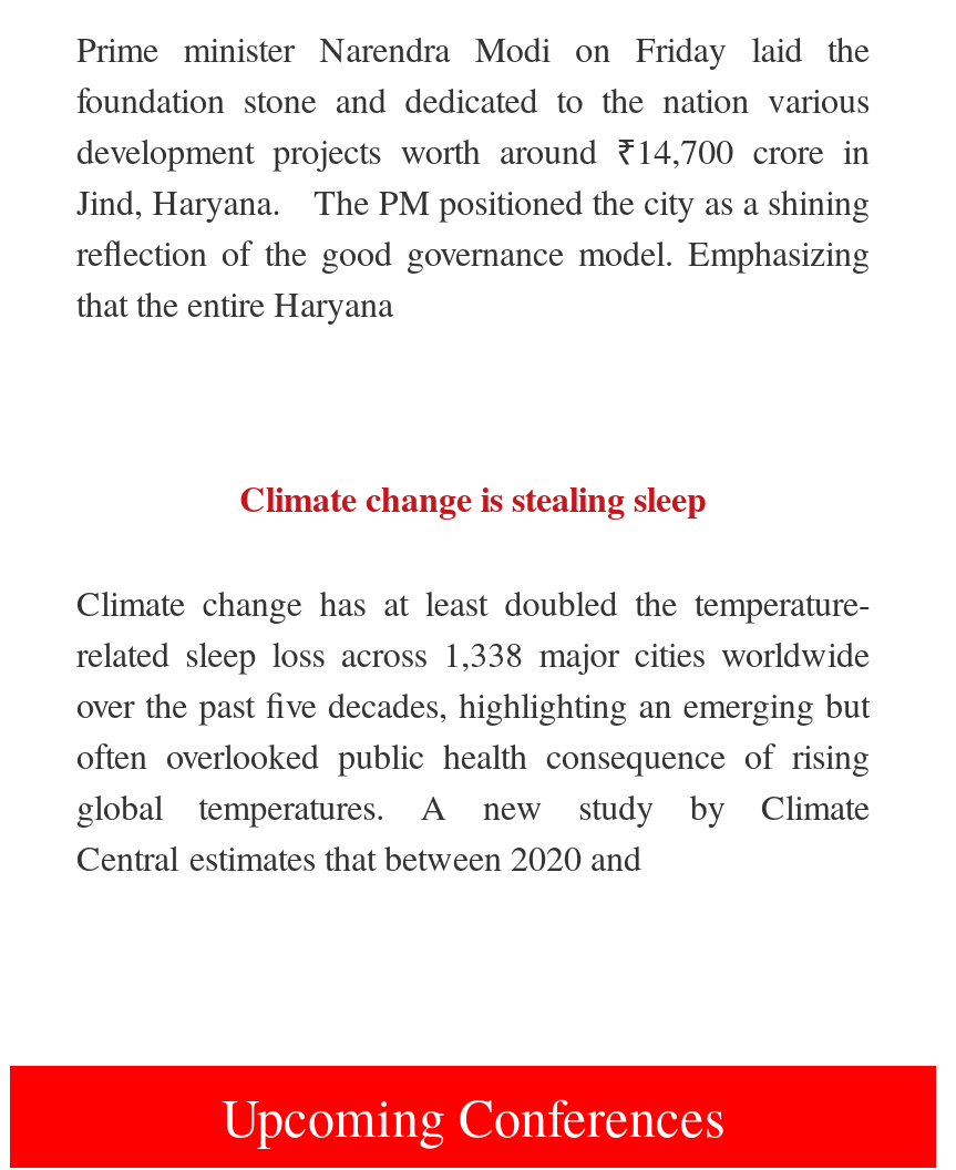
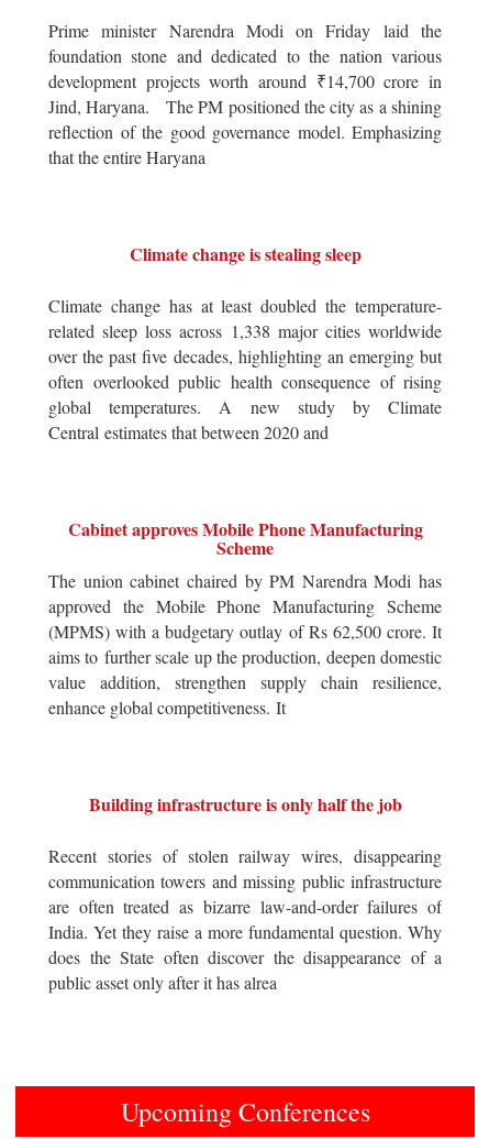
+ Cabinet approves Mobile Phone Manufacturing
+ Scheme
+ The union cabinet chaired by PM Narendra Modi has
+ approved the Mobile Phone Manufacturing Scheme
+ (MPMS) with a budgetary outlay of Rs 62,500 crore. It
+ aims to further scale up the production, deepen domestic
+ value addition, strengthen supply chain resilience,
+ enhance global competitiveness. It

+ Building infrastructure is only half the job
+ Recent stories of stolen railway wires, disappearing
+ communication towers and missing public infrastructure
+ are often treated as bizarre law-and-order failures of
+ India. Yet they raise a more fundamental question. Why
+ does the State often discover the disappearance of a
+ public asset only after it has alrea
